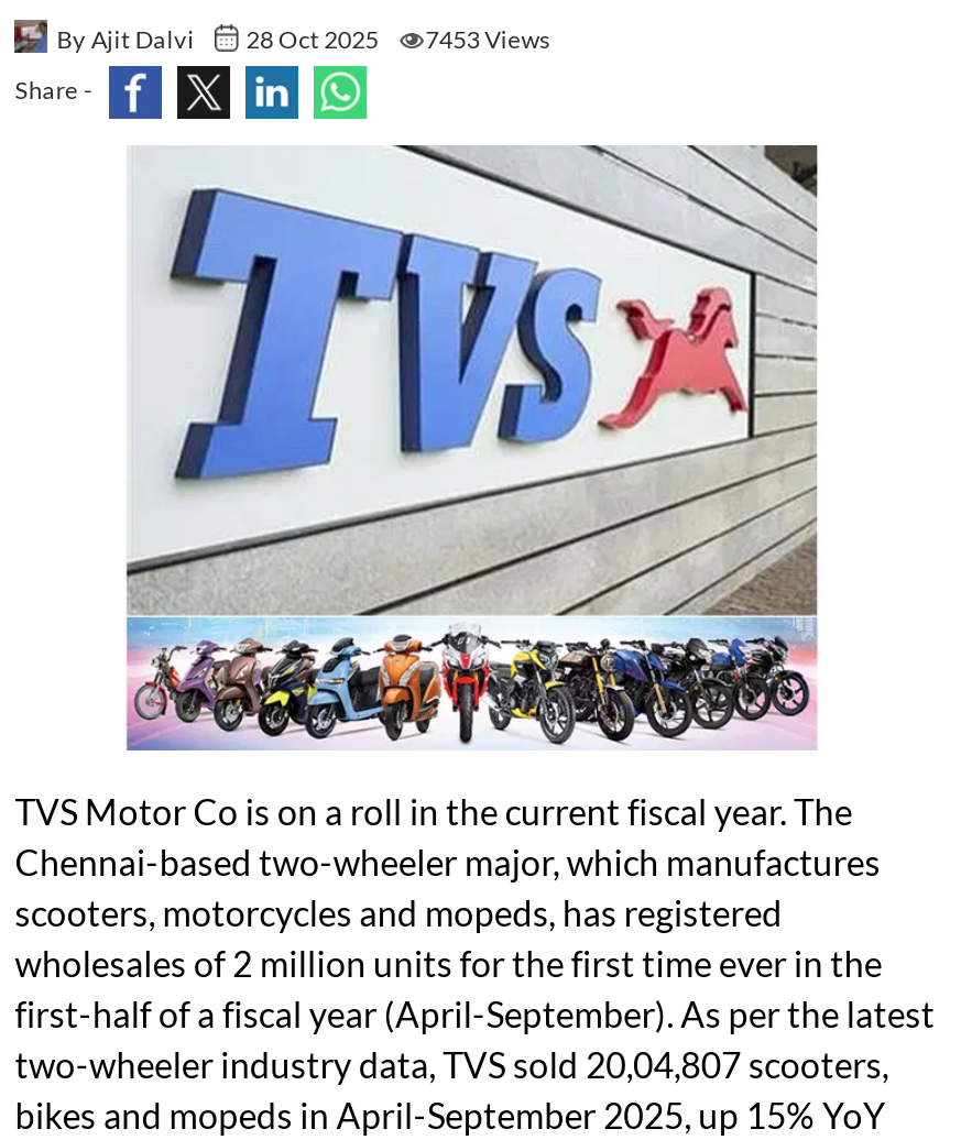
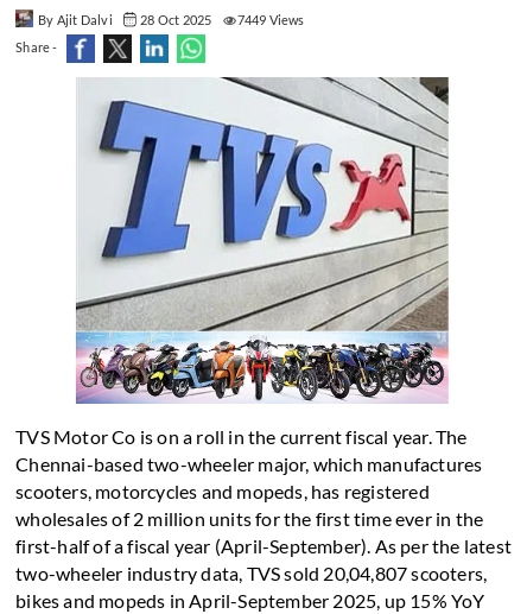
- By Ajit Dalvi 28 Oct 2025 7453 Views
+ By Ajit Dalvi 28 Oct 2025 7449 Views
